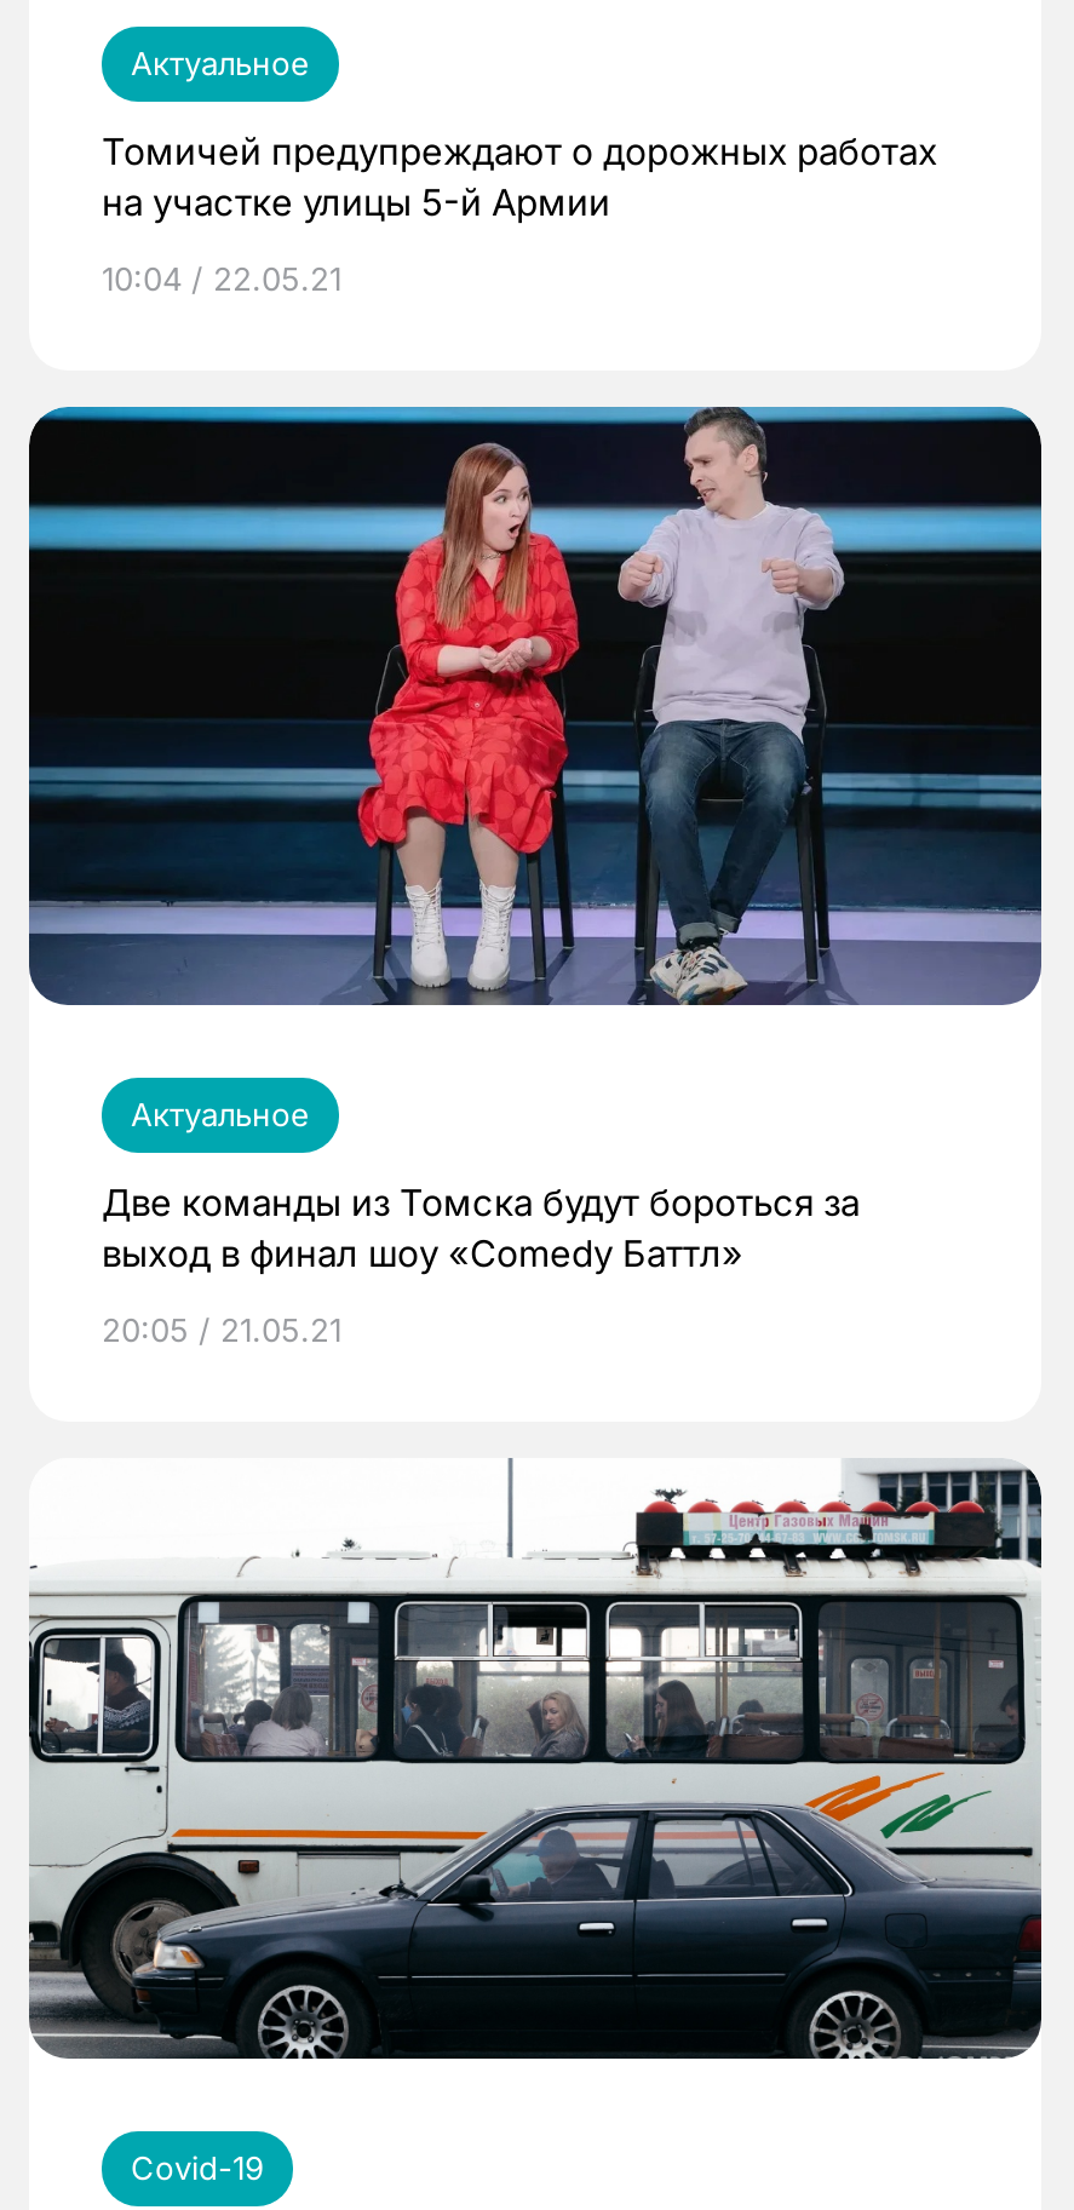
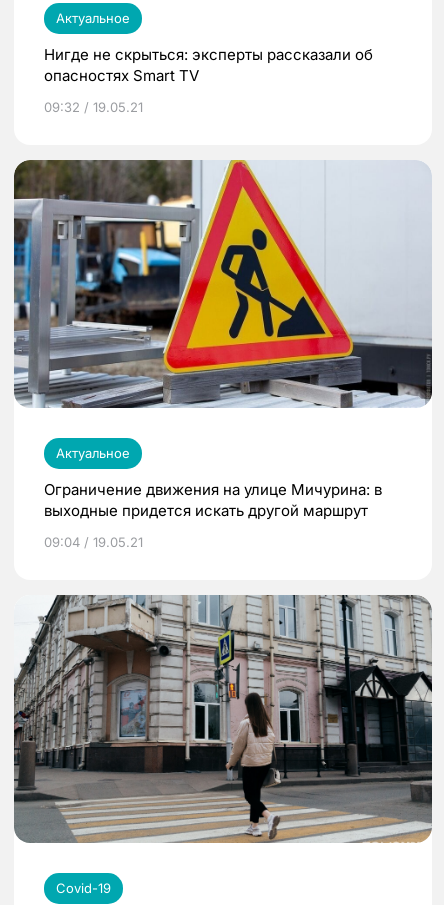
- Томичей предупреждают о дорожных работах
- на участке улицы 5-й Армии
+ Нигде не скрыться: эксперты рассказали об
+ опасностях Smart TV

- 10:04 / 22.05.21
+ 09:32 / 19.05.21

- [image]
+ [image]

- Две команды из Томска будут бороться за
- выход в финал шоу «Comedy Баттл»
+ Ограничение движения на улице Мичурина: в
+ выходные придется искать другой маршрут

- 20:05 / 21.05.21
+ 09:04 / 19.05.21

- [image]
+ [image]
